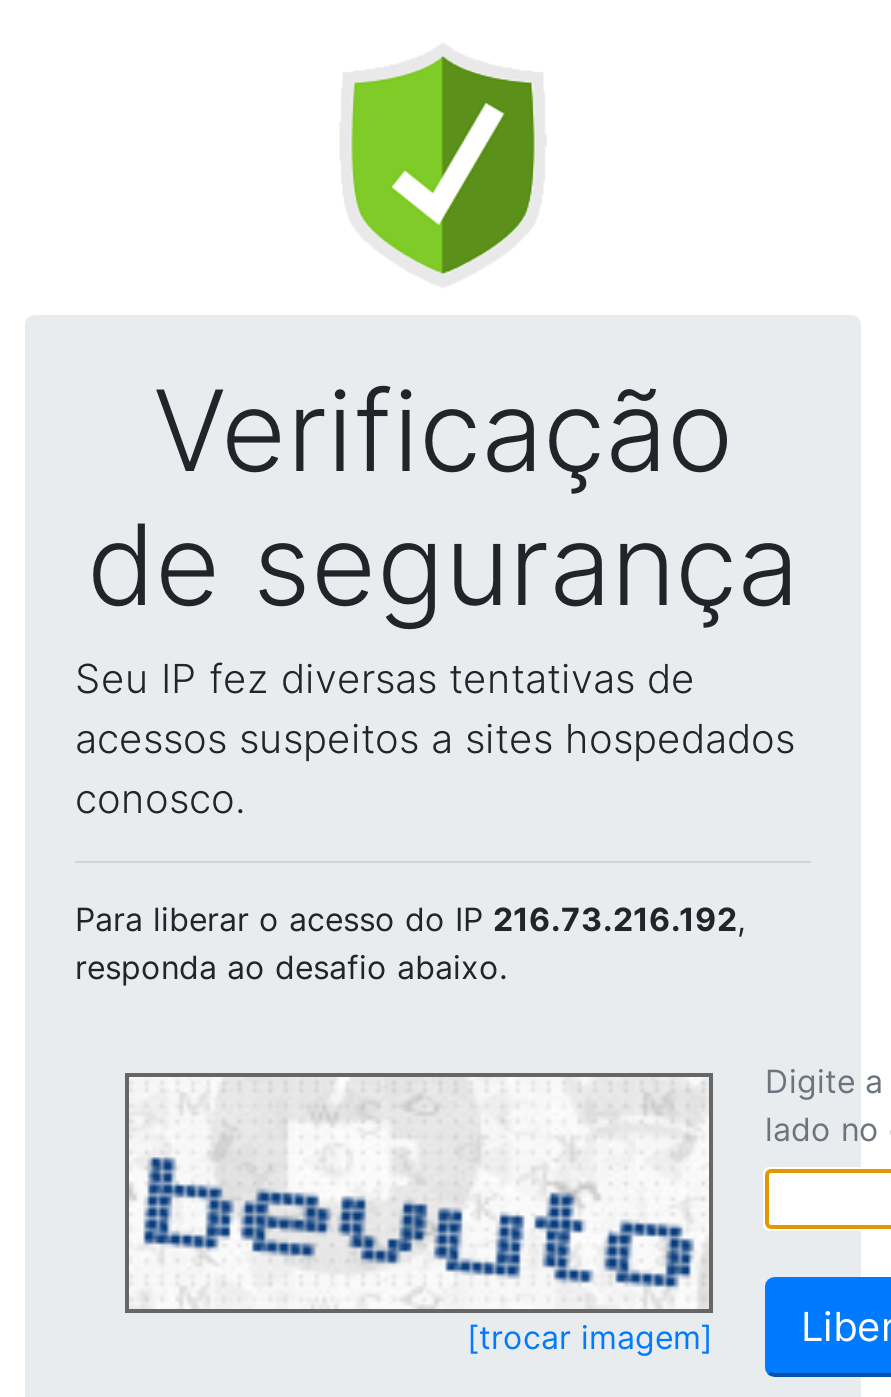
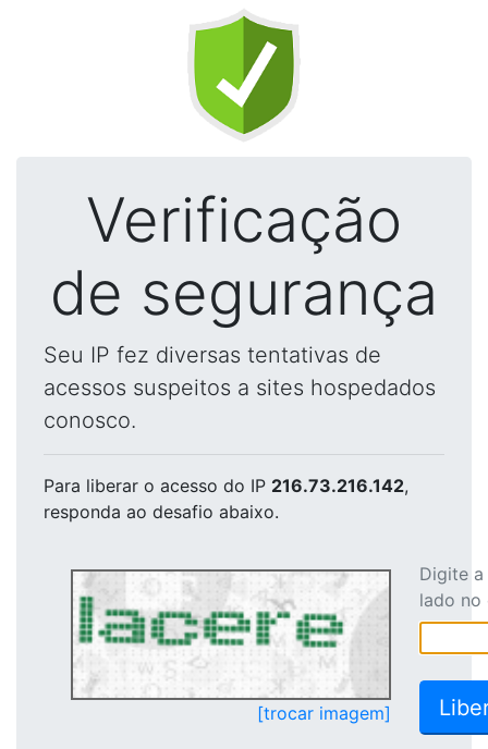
- Para liberar o acesso do IP 216.73.216.192,
+ Para liberar o acesso do IP 216.73.216.142,

- [image]
+ [image]
